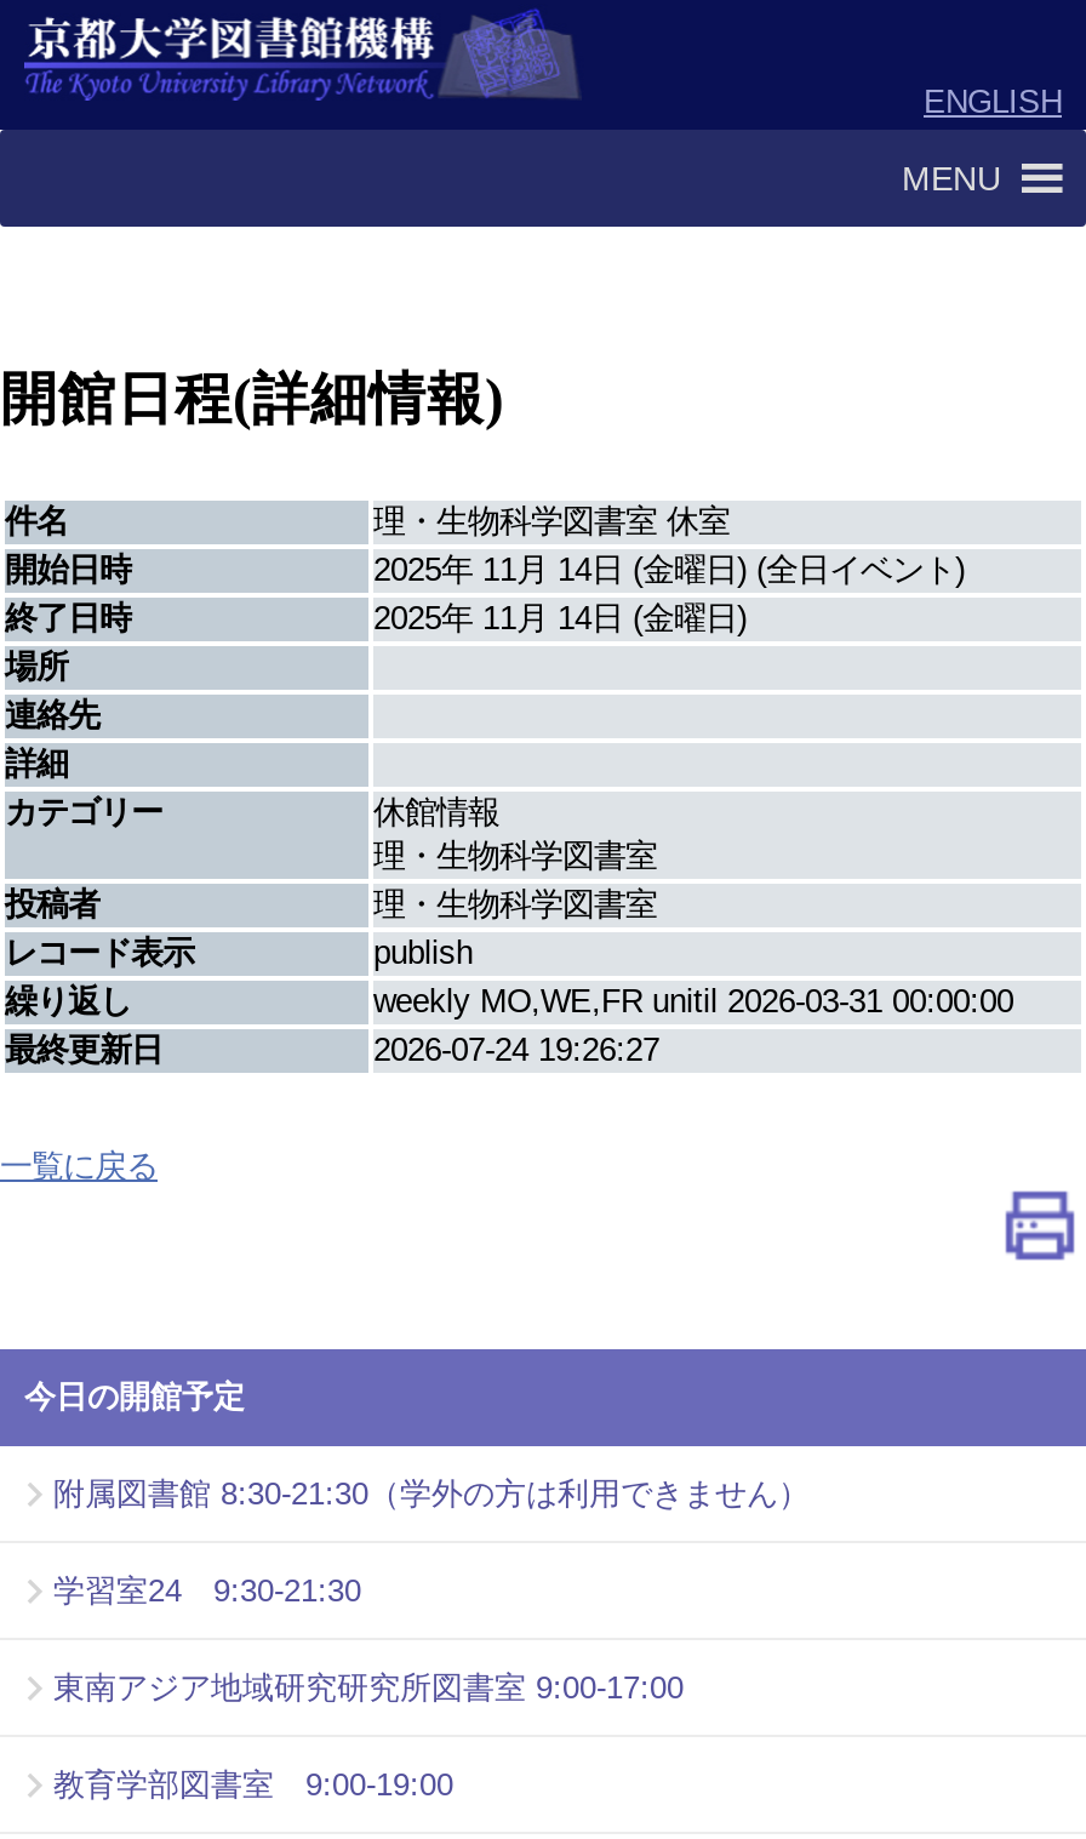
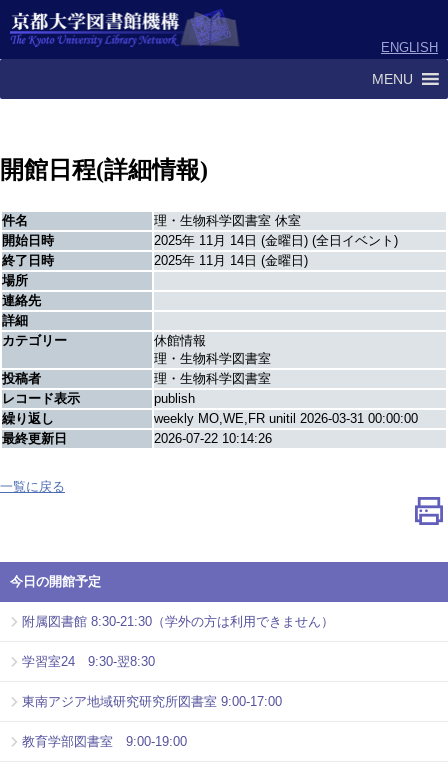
- 2026-07-24 19:26:27
+ 2026-07-22 10:14:26

- 学習室24 9:30-21:30
+ 学習室24 9:30-翌8:30
